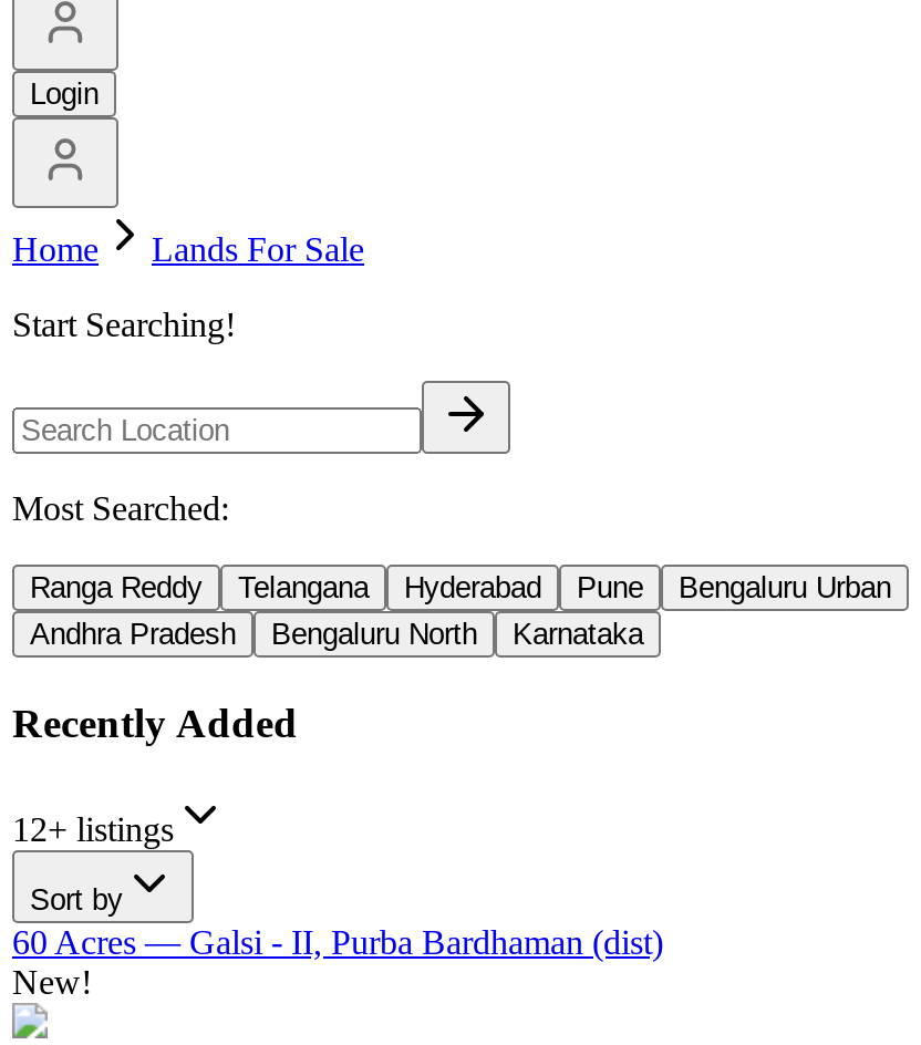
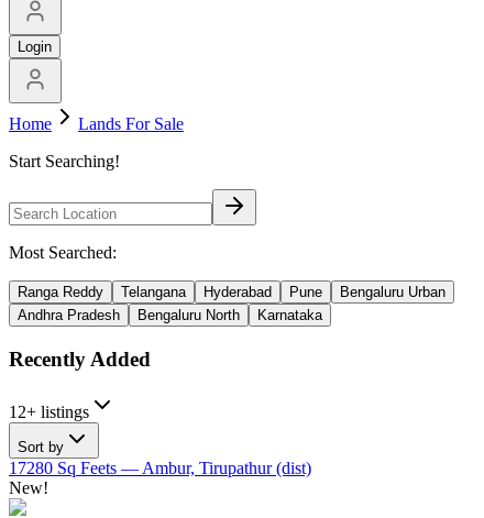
- 60 Acres— Galsi - II, Purba Bardhaman (dist)
+ 17280 Sq Feets— Ambur, Tirupathur (dist)
